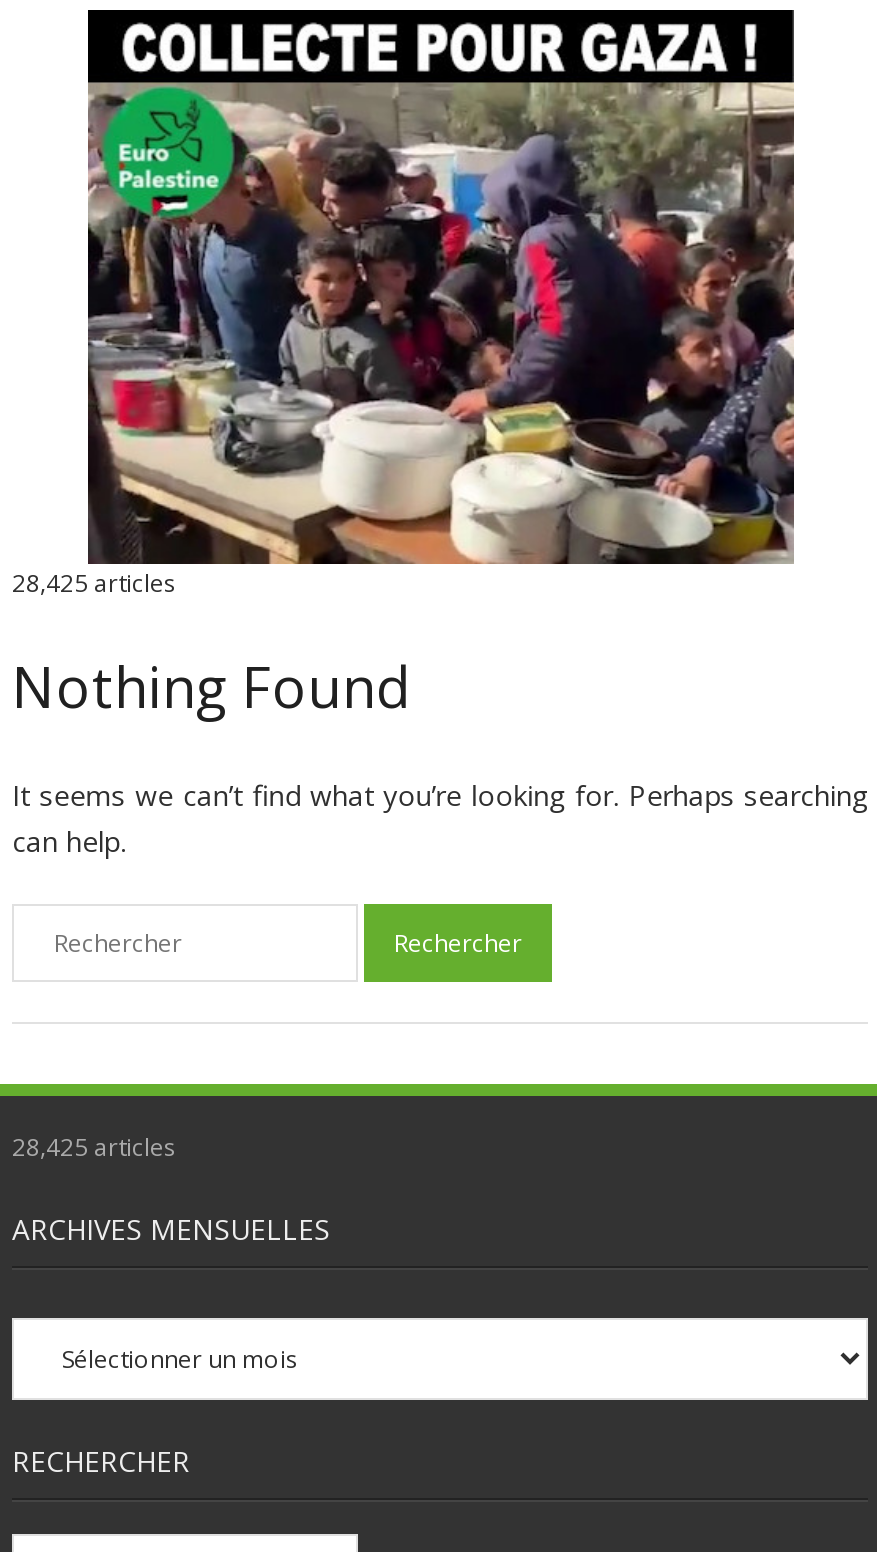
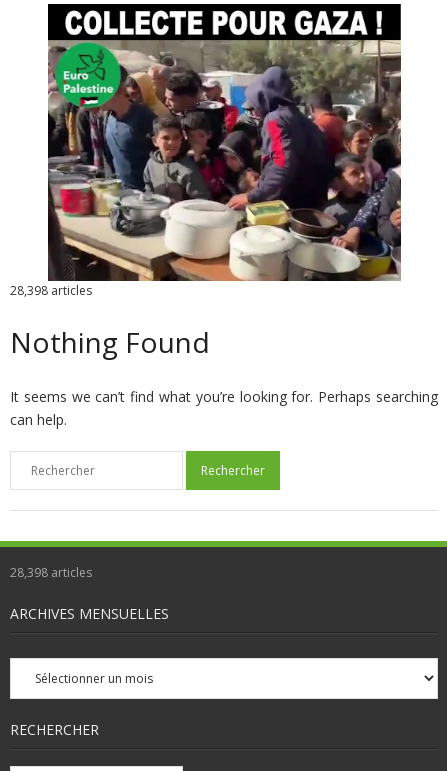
- 28,425articles
+ 28,398articles

- 28,425 articles
+ 28,398 articles
